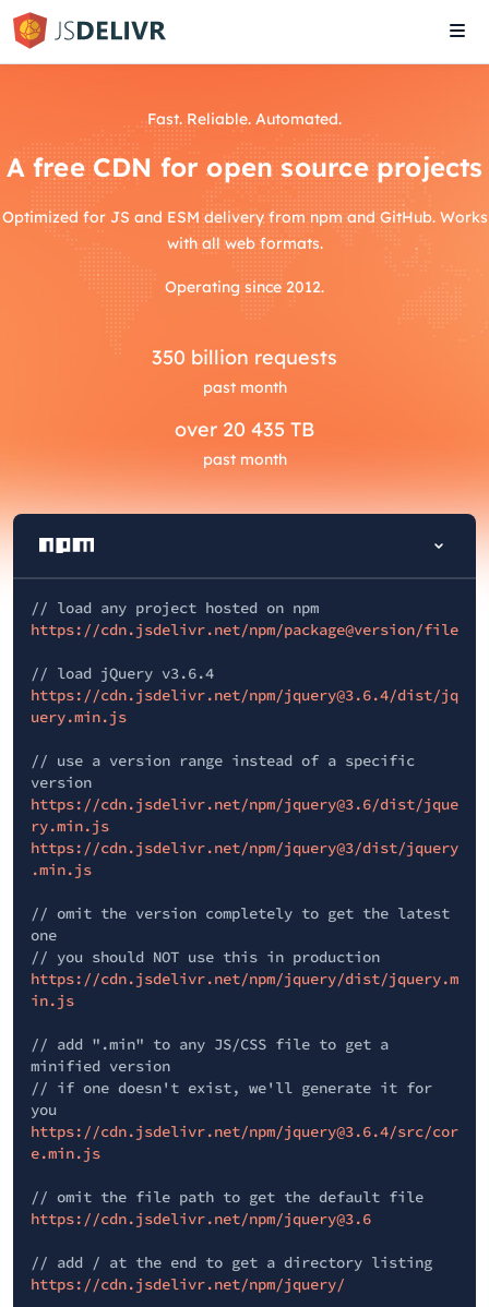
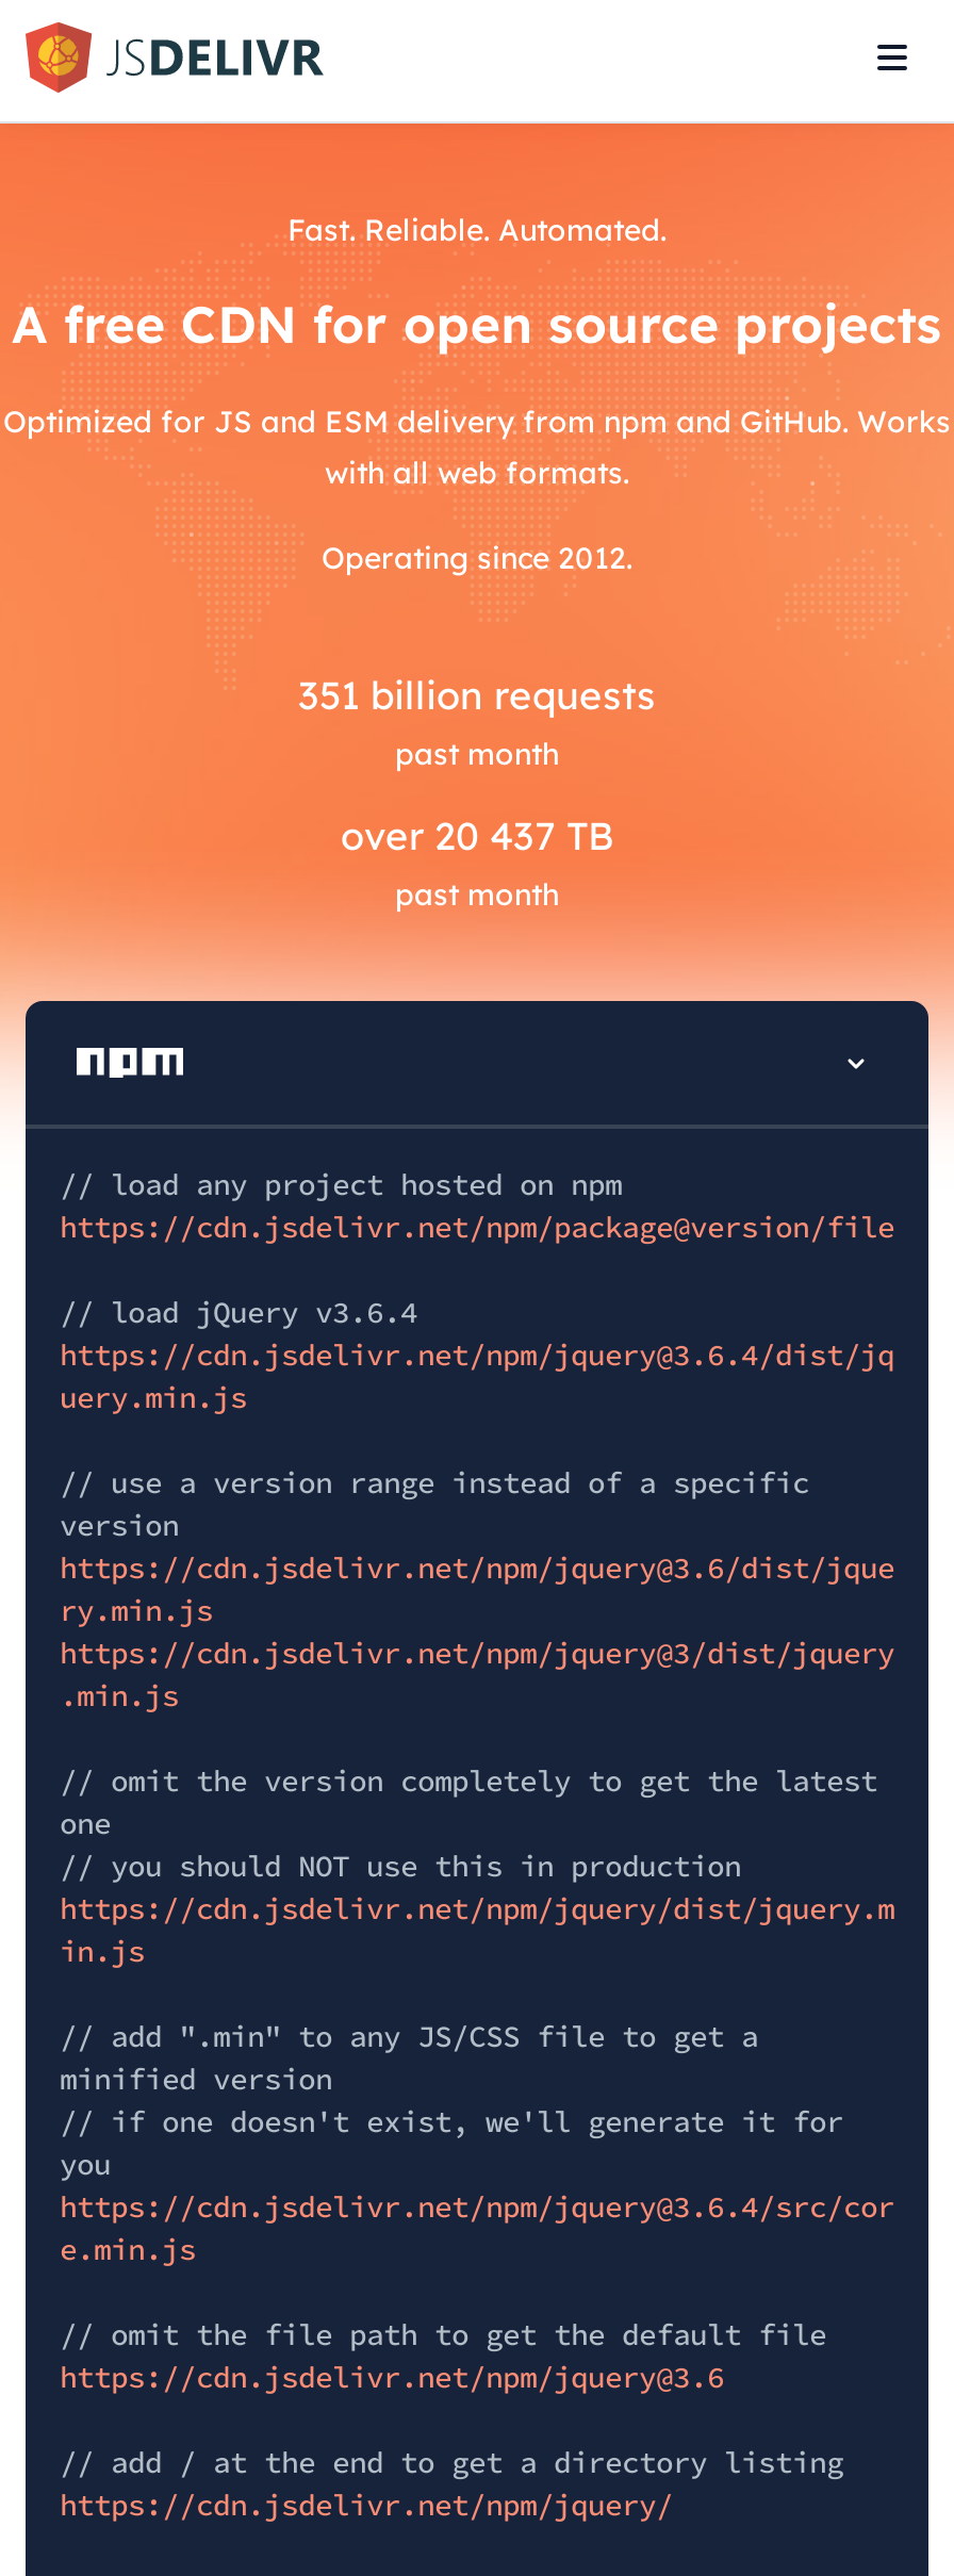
- 350 billion requests
+ 351 billion requests

- over 20 435 TB
+ over 20 437 TB
